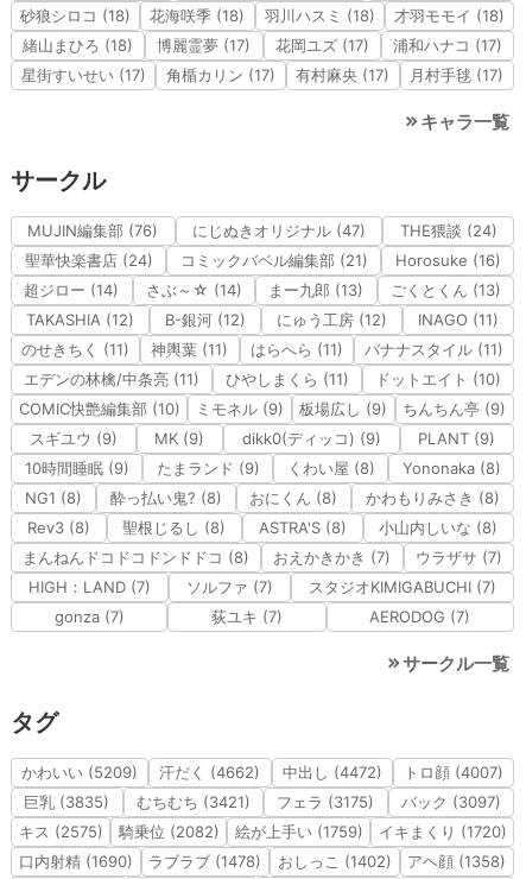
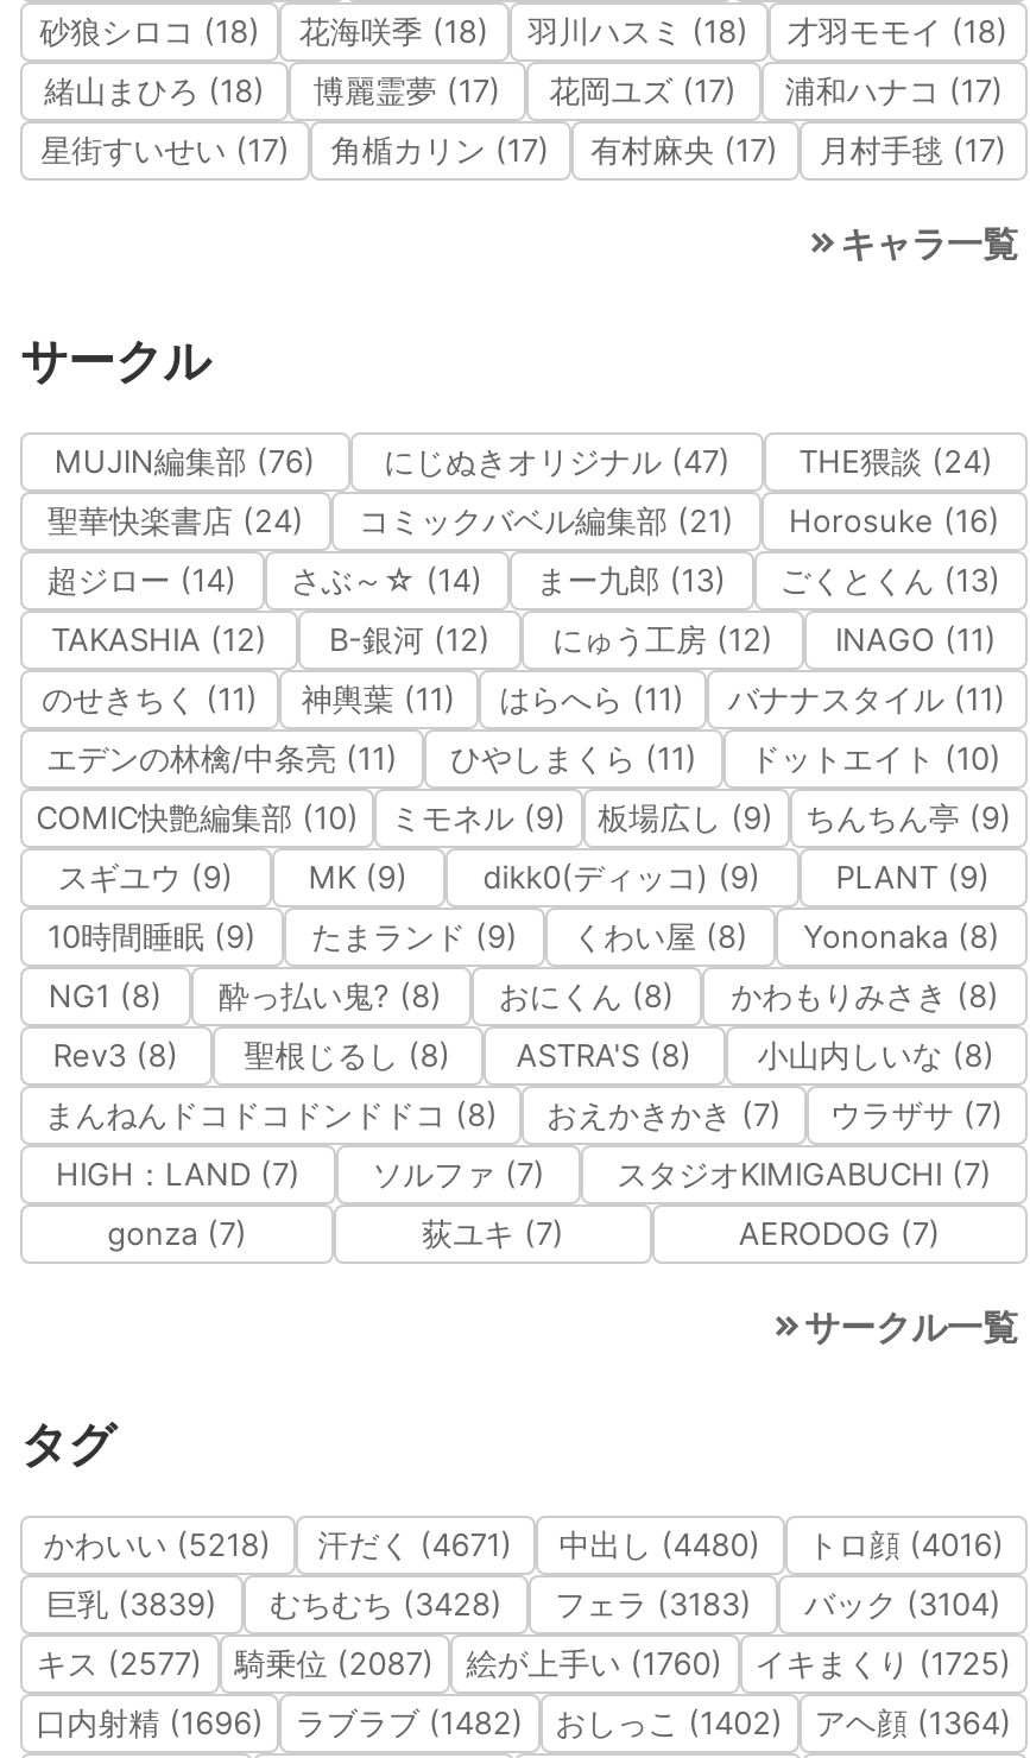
- かわいい (5209)
+ かわいい (5218)

- 汗だく (4662)
+ 汗だく (4671)

- 中出し (4472)
+ 中出し (4480)

- トロ顔 (4007)
+ トロ顔 (4016)

- 巨乳 (3835)
+ 巨乳 (3839)

- むちむち (3421)
+ むちむち (3428)

- フェラ (3175)
+ フェラ (3183)

- バック (3097)
+ バック (3104)

- キス (2575)
+ キス (2577)

- 騎乗位 (2082)
+ 騎乗位 (2087)

- 絵が上手い (1759)
+ 絵が上手い (1760)

- イキまくり (1720)
+ イキまくり (1725)

- 口内射精 (1690)
+ 口内射精 (1696)

- ラブラブ (1478)
+ ラブラブ (1482)

- アヘ顔 (1358)
+ アヘ顔 (1364)
